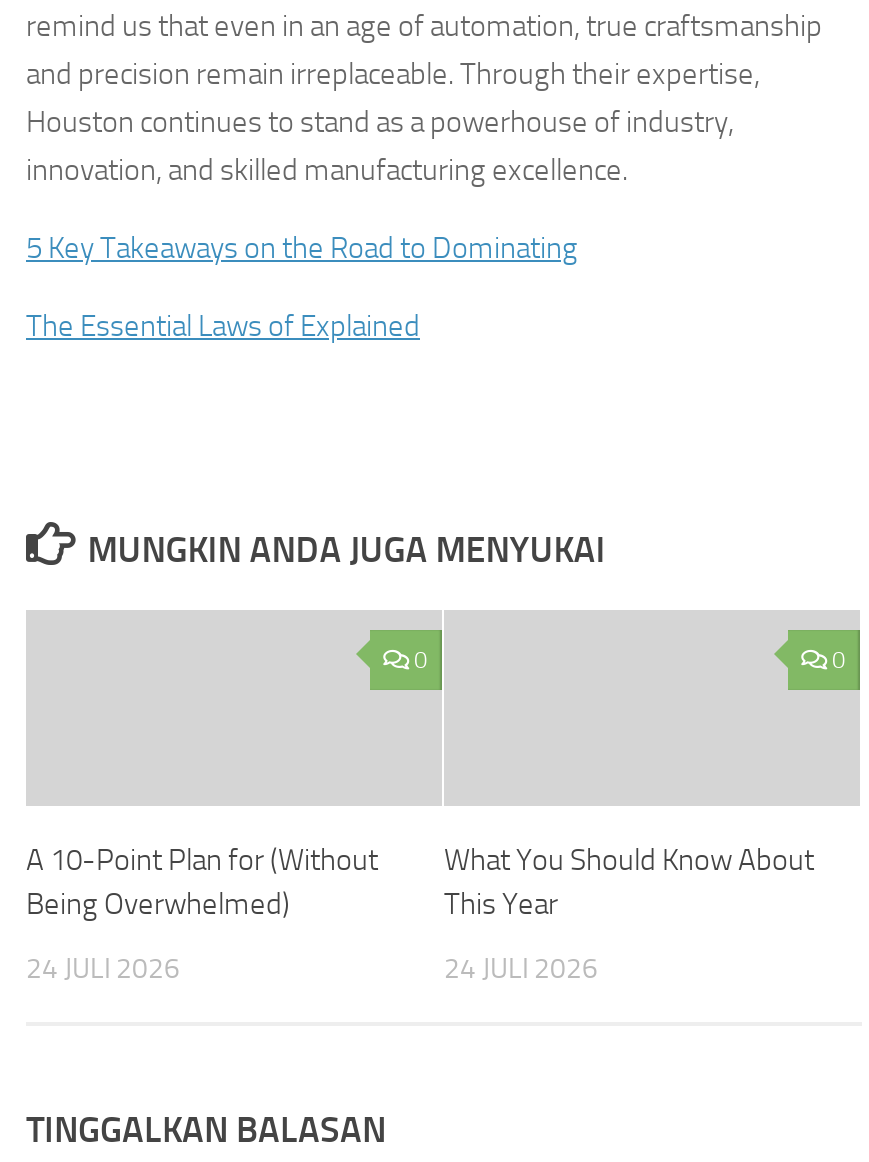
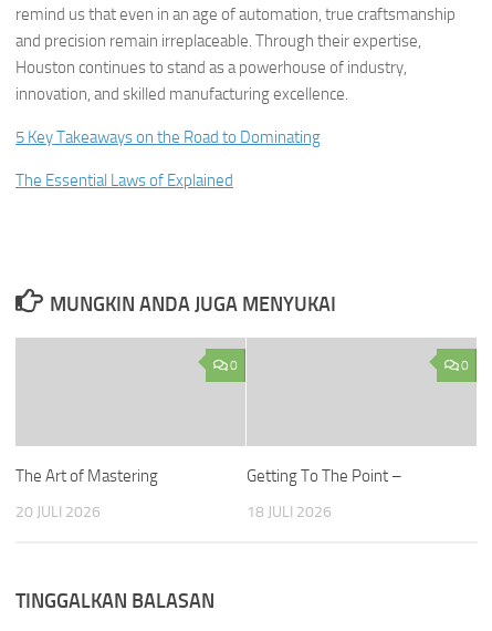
- A 10-Point Plan for (Without
- Being Overwhelmed)
+ The Art of Mastering

- What You Should Know About
- This Year
+ Getting To The Point –

- 24 JULI 2026
+ 20 JULI 2026

- 24 JULI 2026
+ 18 JULI 2026
